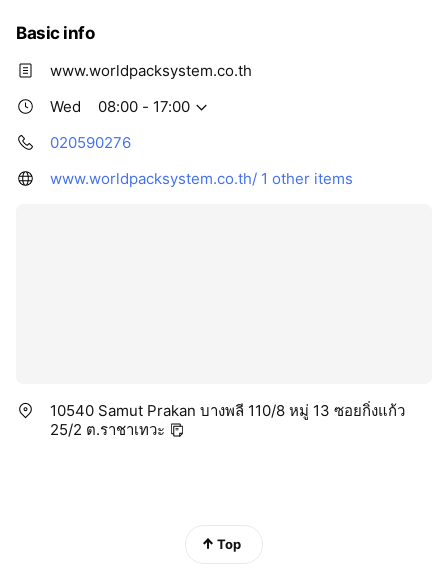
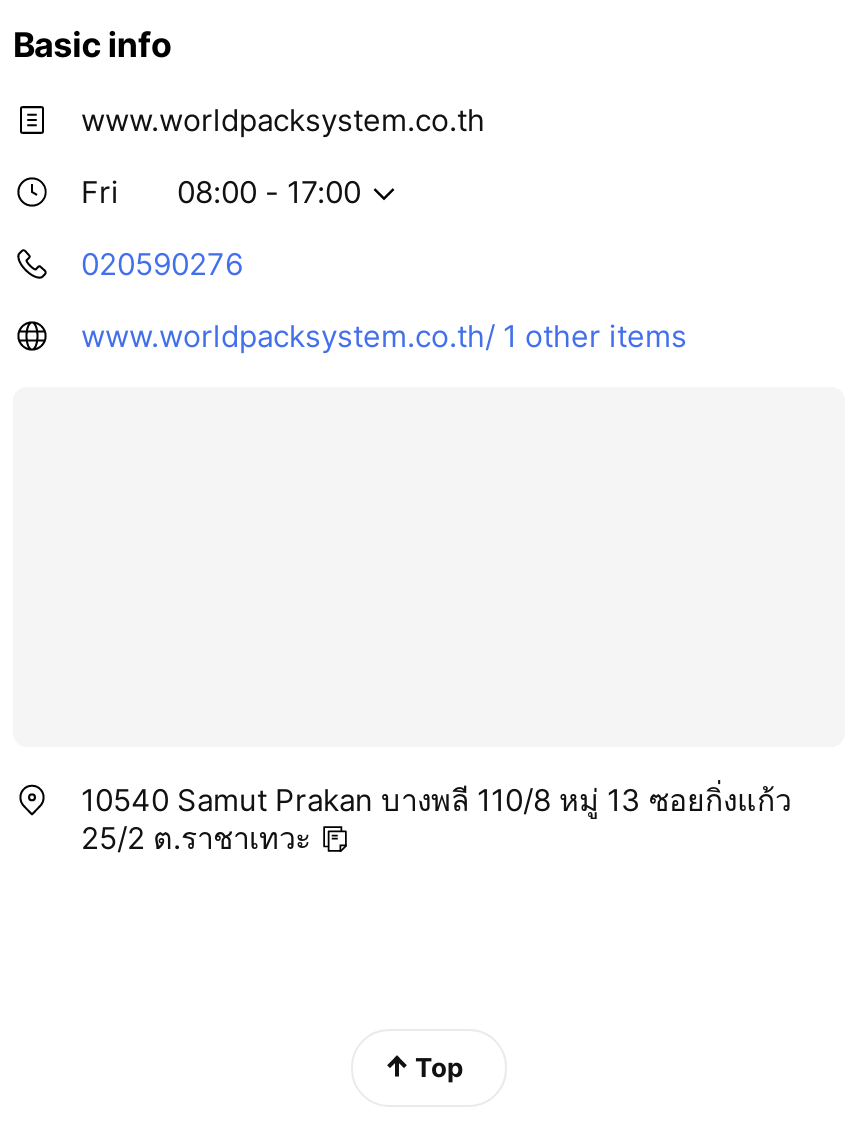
- Wed
+ Fri
